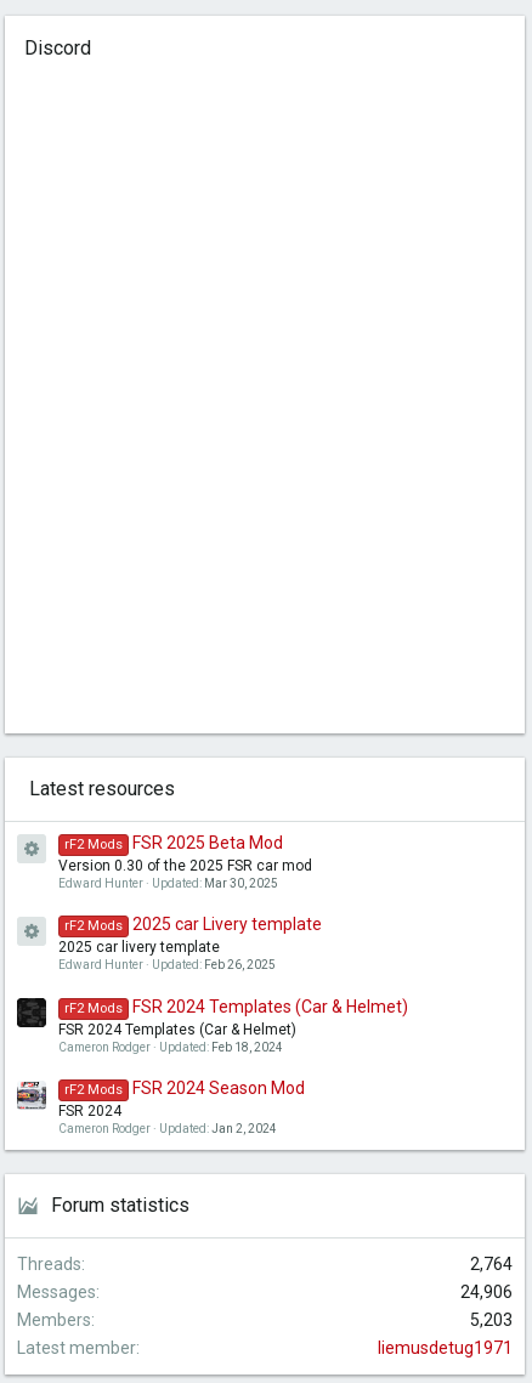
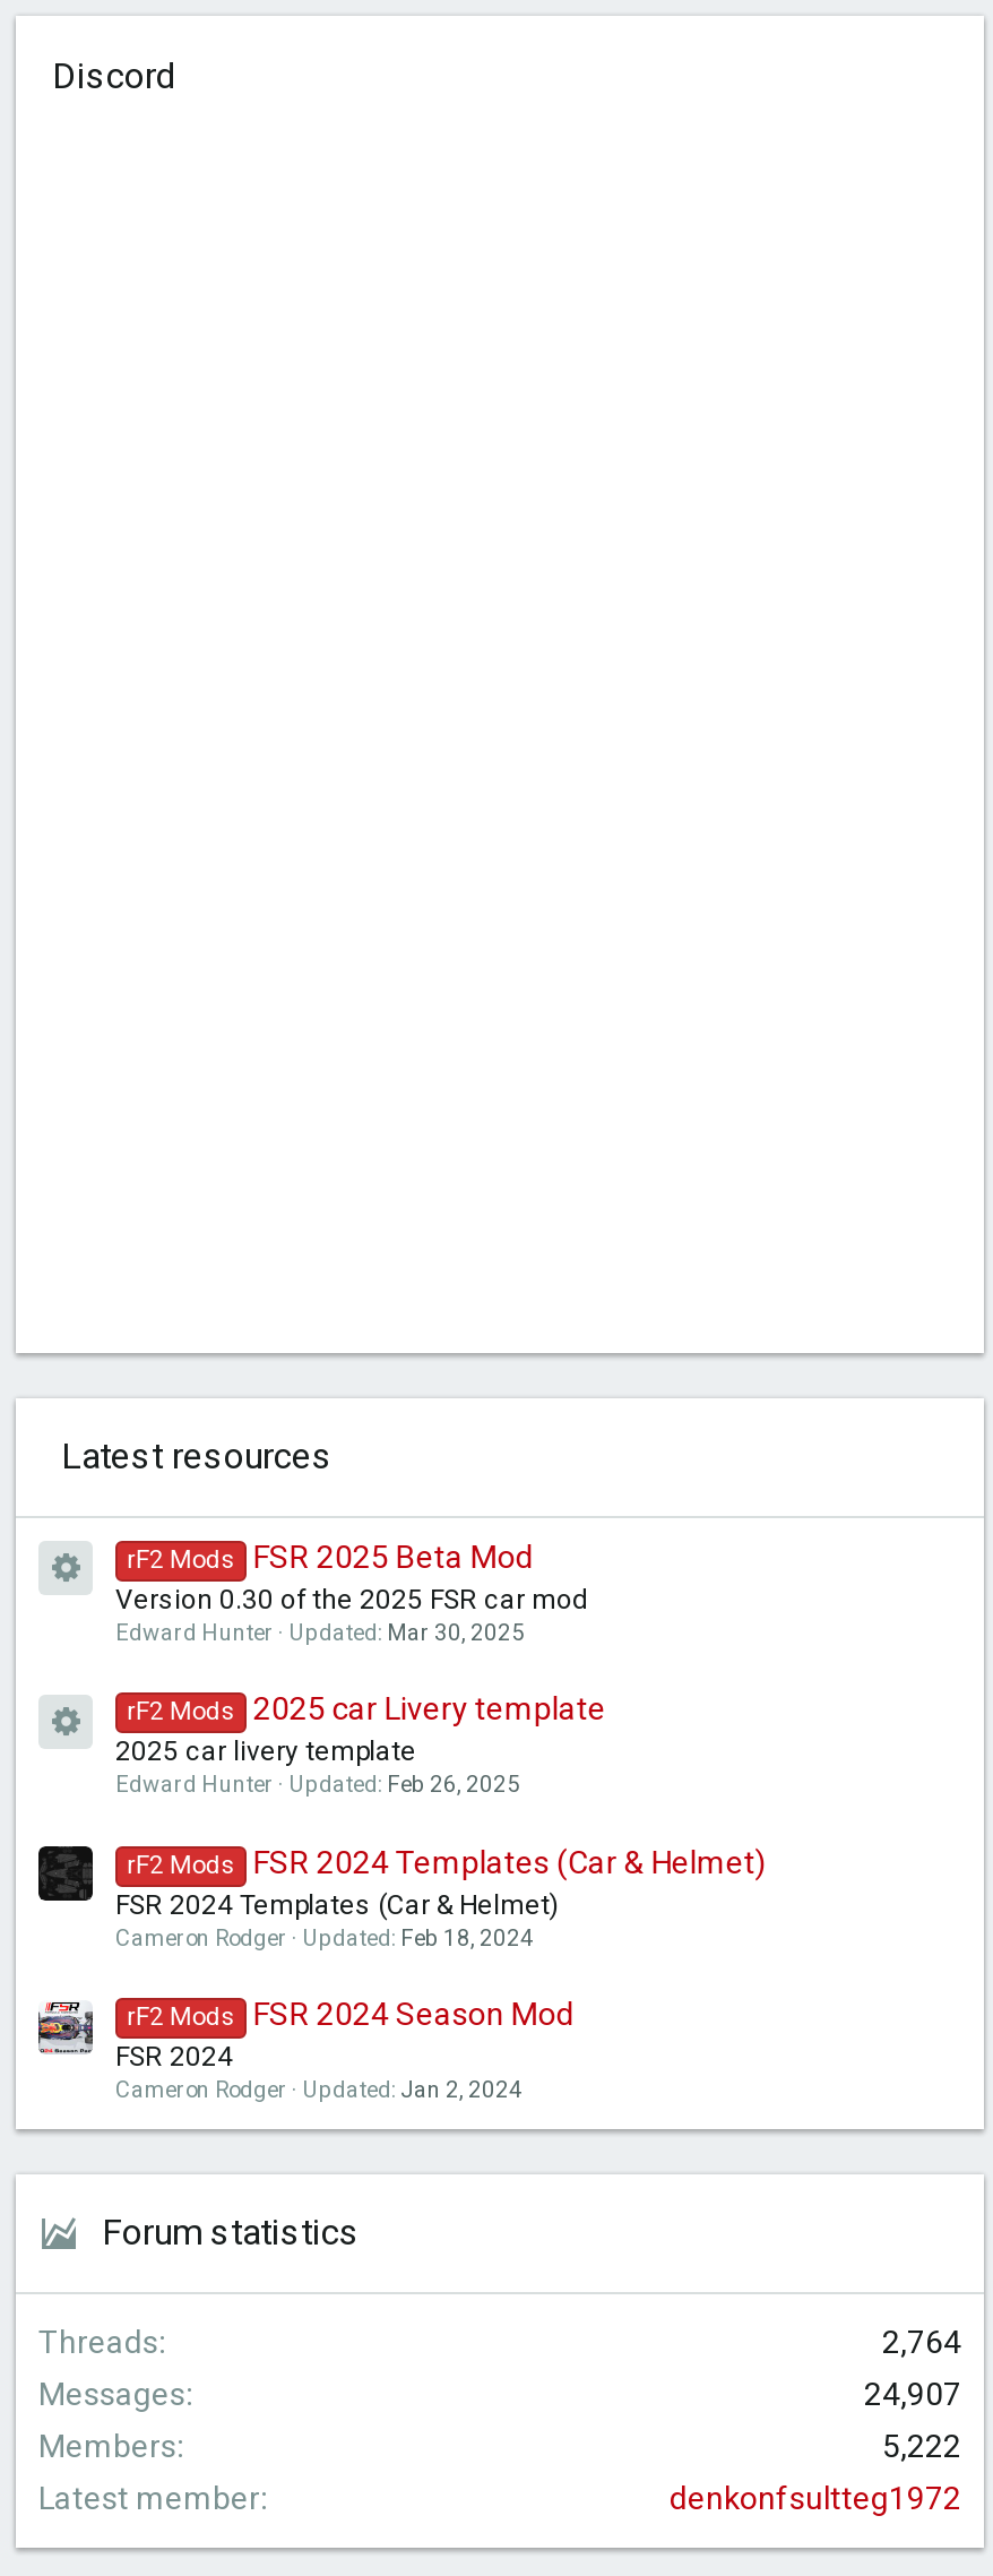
- 24,906
+ 24,907

- 5,203
+ 5,222

- liemusdetug1971
+ denkonfsultteg1972
